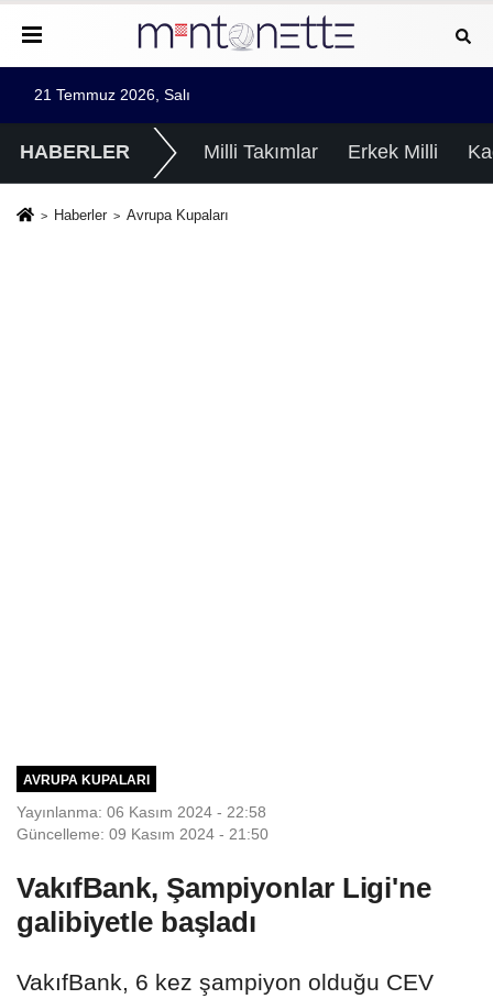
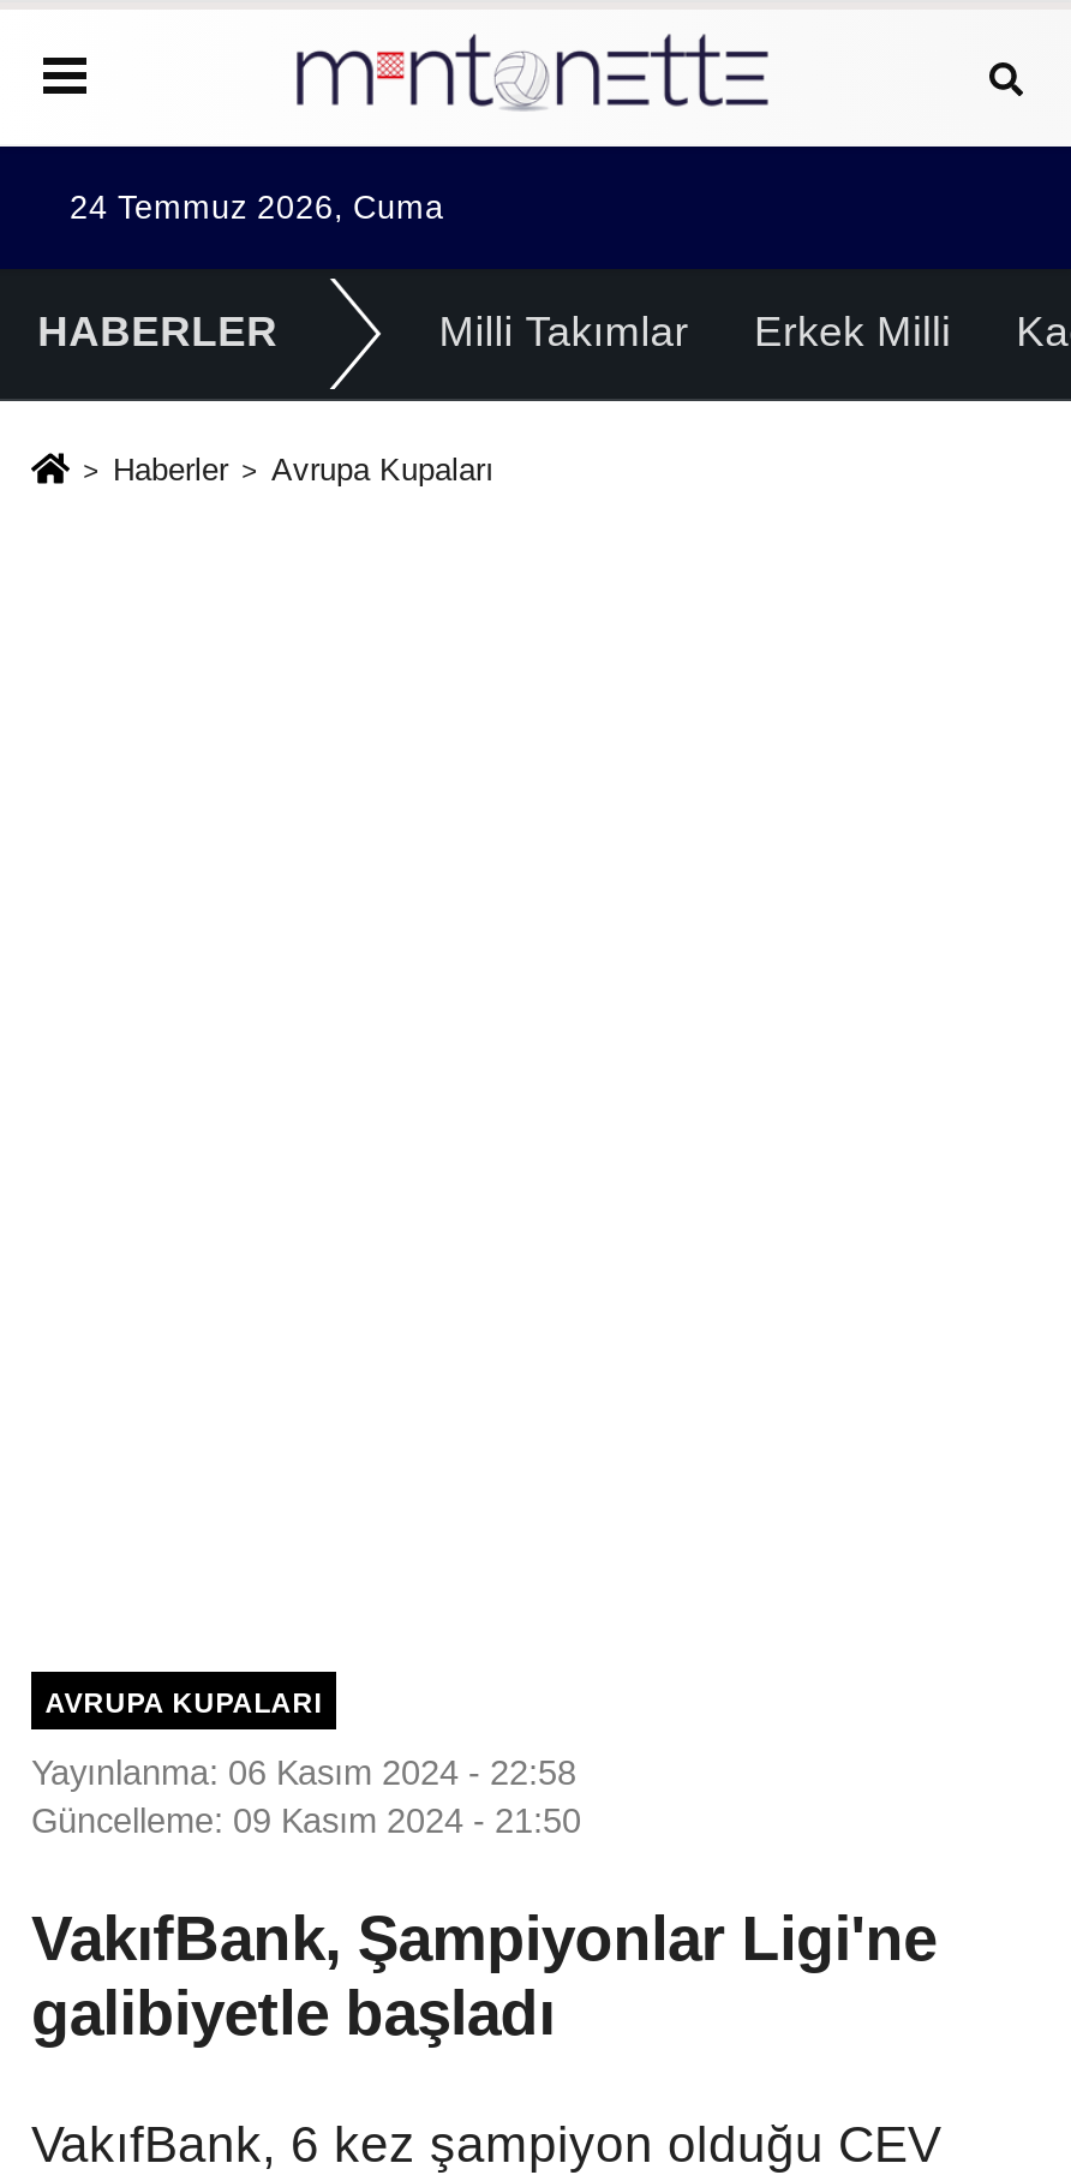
- 21 Temmuz 2026, Salı
+ 24 Temmuz 2026, Cuma
